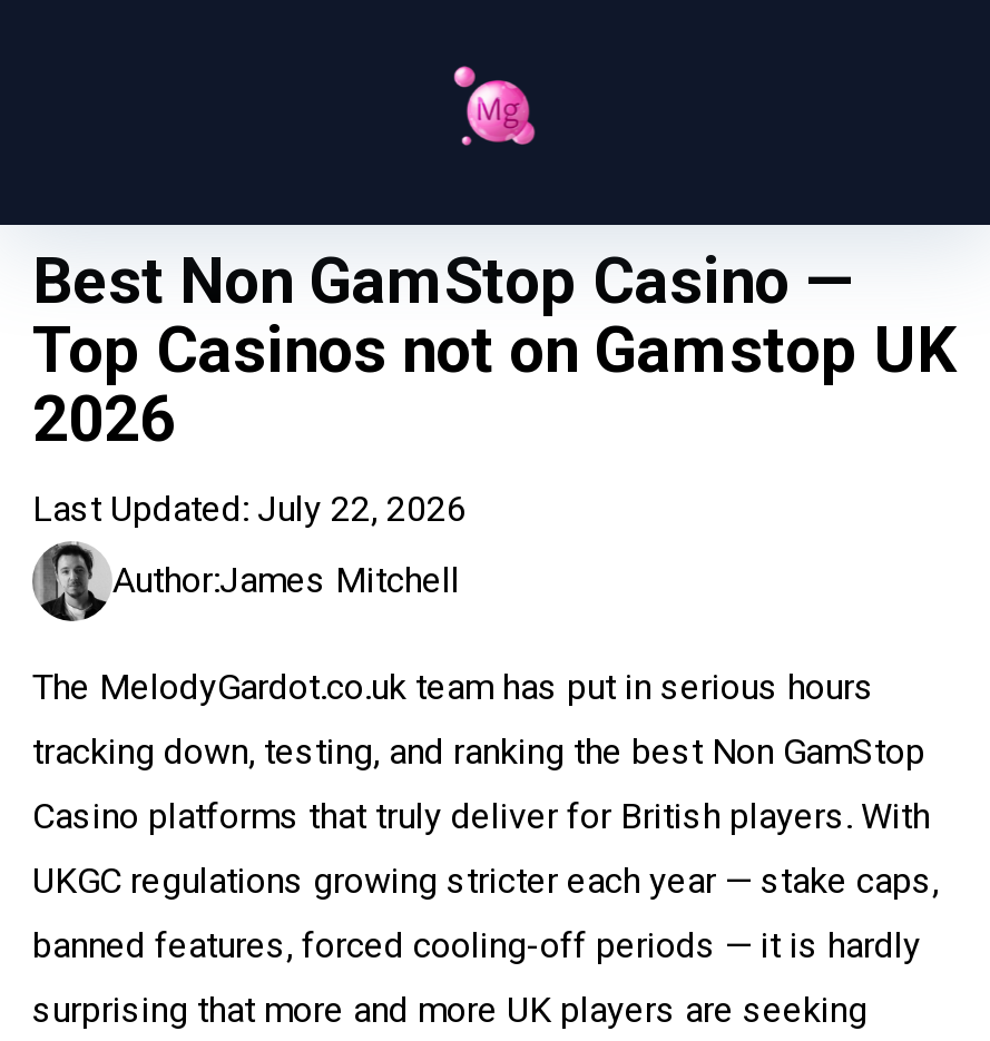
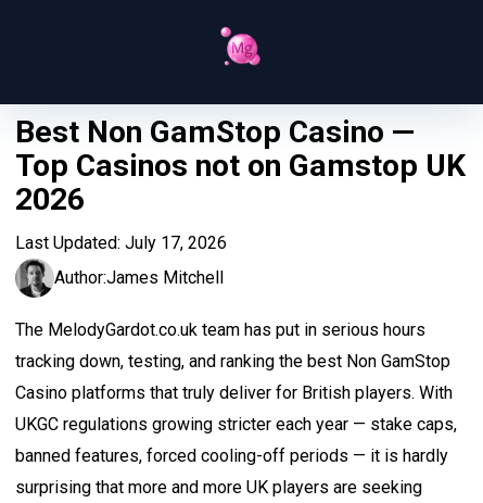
- Last Updated: July 22, 2026
+ Last Updated: July 17, 2026
